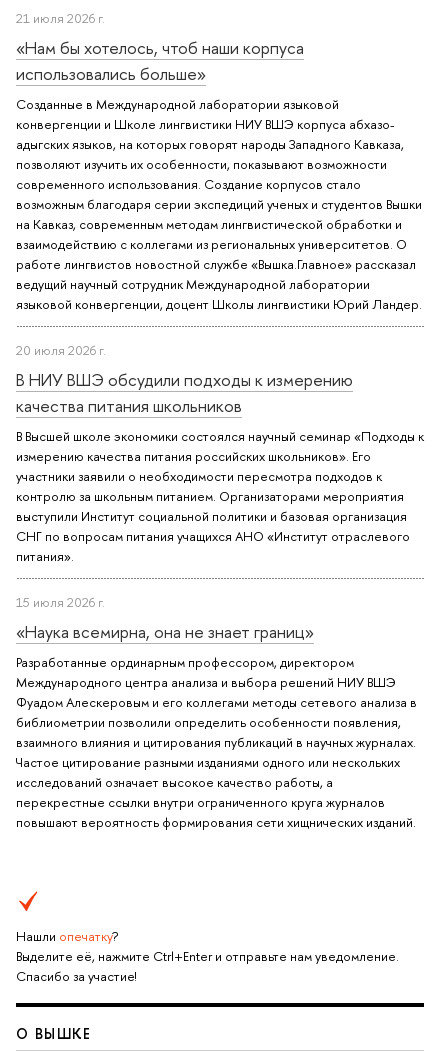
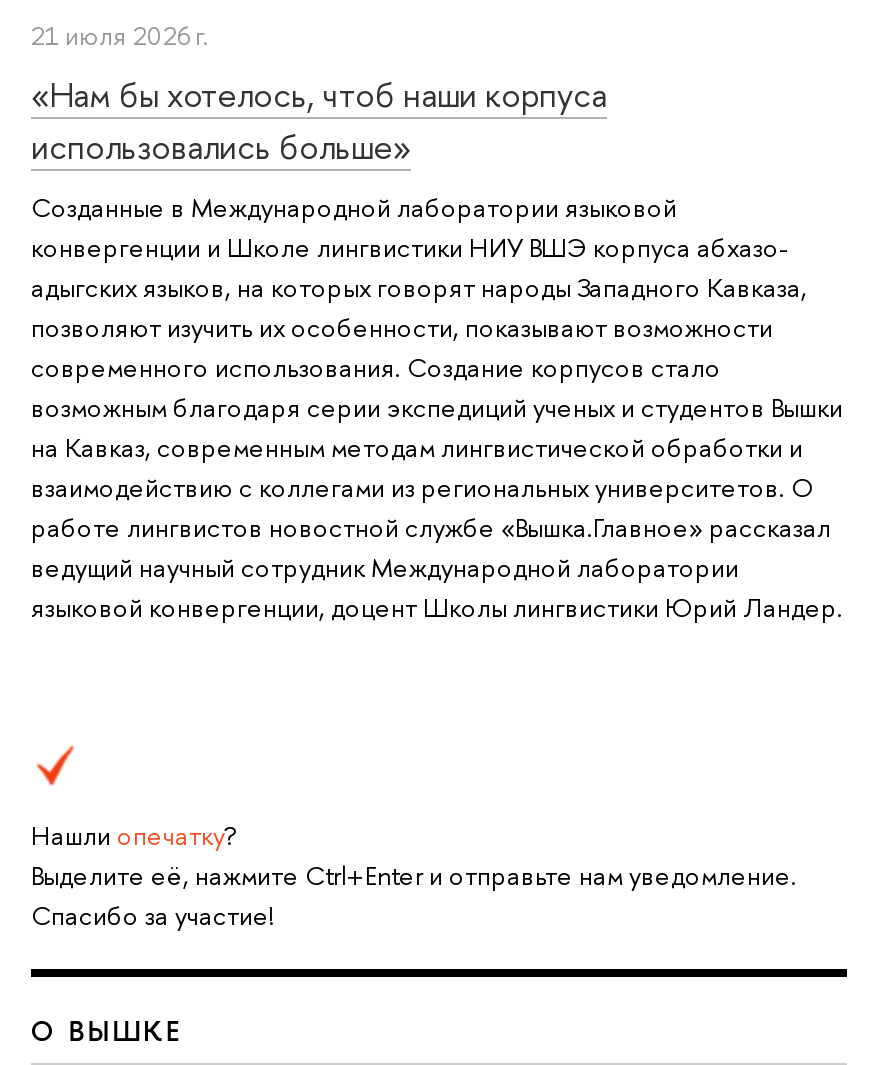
- 20 июля 2026 г.
- В НИУ ВШЭ обсудили подходы к измерению
- качества питания школьников
- В Высшей школе экономики состоялся научный семинар «Подходы к
- измерению качества питания российских школьников». Его
- участники заявили о необходимости пересмотра подходов к
- контролю за школьным питанием. Организаторами мероприятия
- выступили Институт социальной политики и базовая организация
- СНГ по вопросам питания учащихся АНО «Институт отраслевого
- питания».
- 15 июля 2026 г.
- «Наука всемирна, она не знает границ»
- Разработанные ординарным профессором, директором
- Международного центра анализа и выбора решений НИУ ВШЭ
- Фуадом Алескеровым и его коллегами методы сетевого анализа в
- библиометрии позволили определить особенности появления,
- взаимного влияния и цитирования публикаций в научных журналах.
- Частое цитирование разными изданиями одного или нескольких
- исследований означает высокое качество работы, а
- перекрестные ссылки внутри ограниченного круга журналов
- повышают вероятность формирования сети хищнических изданий.
